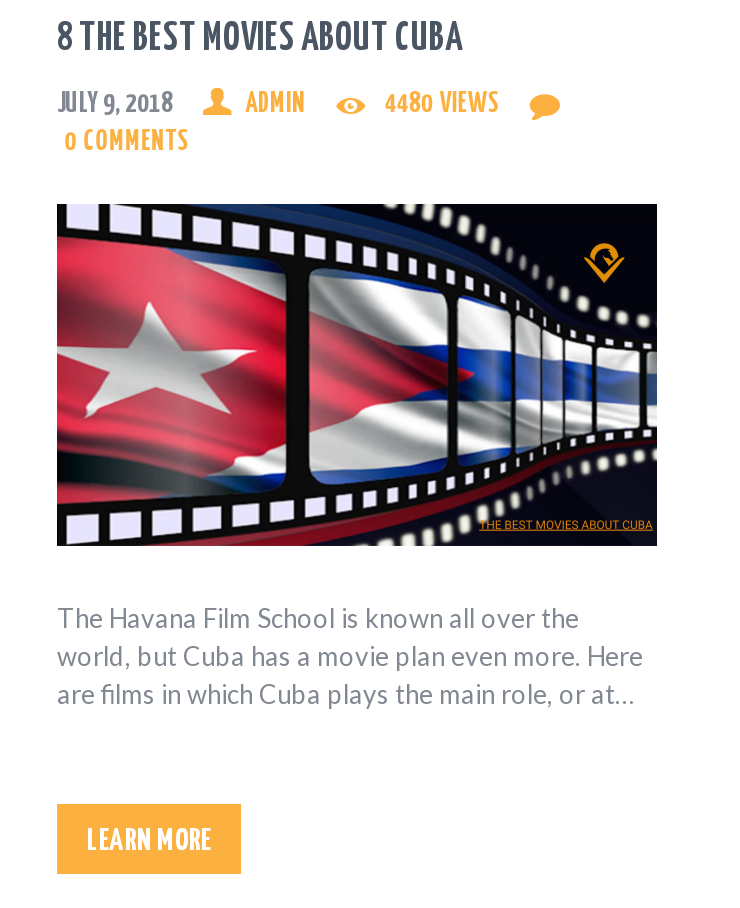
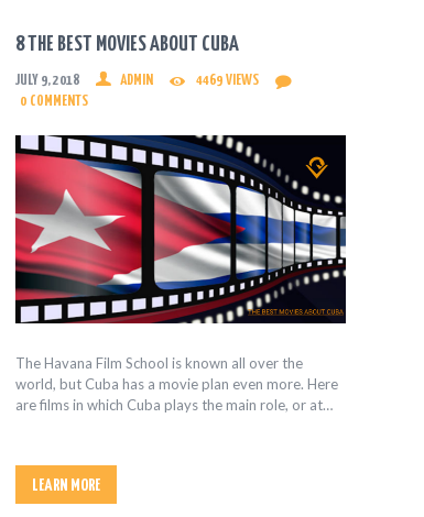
- 4480 VIEWS
+ 4469 VIEWS
